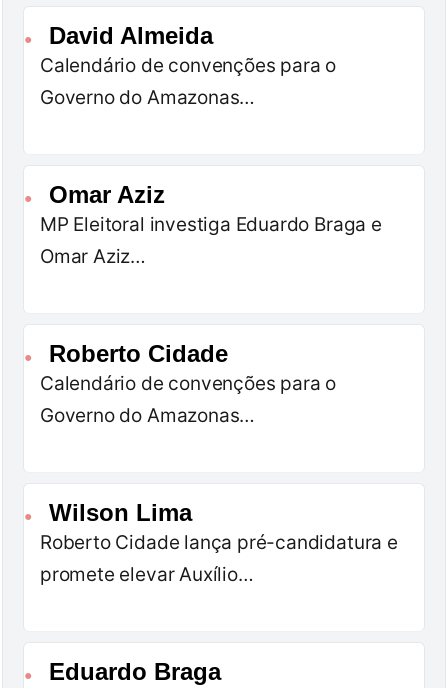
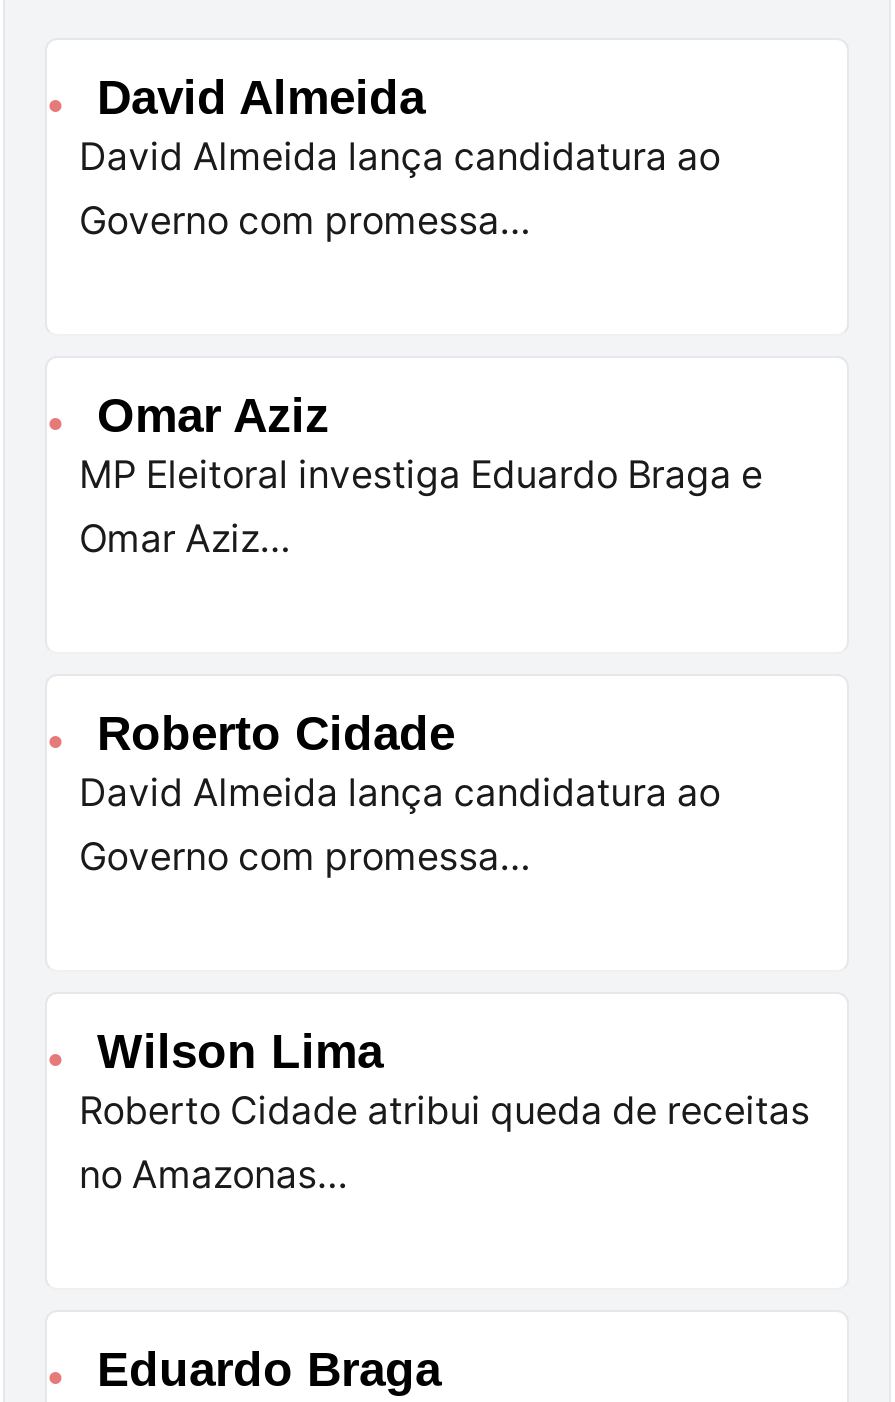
- Calendário de convenções para o
- Governo do Amazonas…
+ David Almeida lança candidatura ao
+ Governo com promessa…

- Calendário de convenções para o
- Governo do Amazonas…
+ David Almeida lança candidatura ao
+ Governo com promessa…

- Roberto Cidade lança pré-candidatura e
- promete elevar Auxílio…
+ Roberto Cidade atribui queda de receitas
+ no Amazonas…
